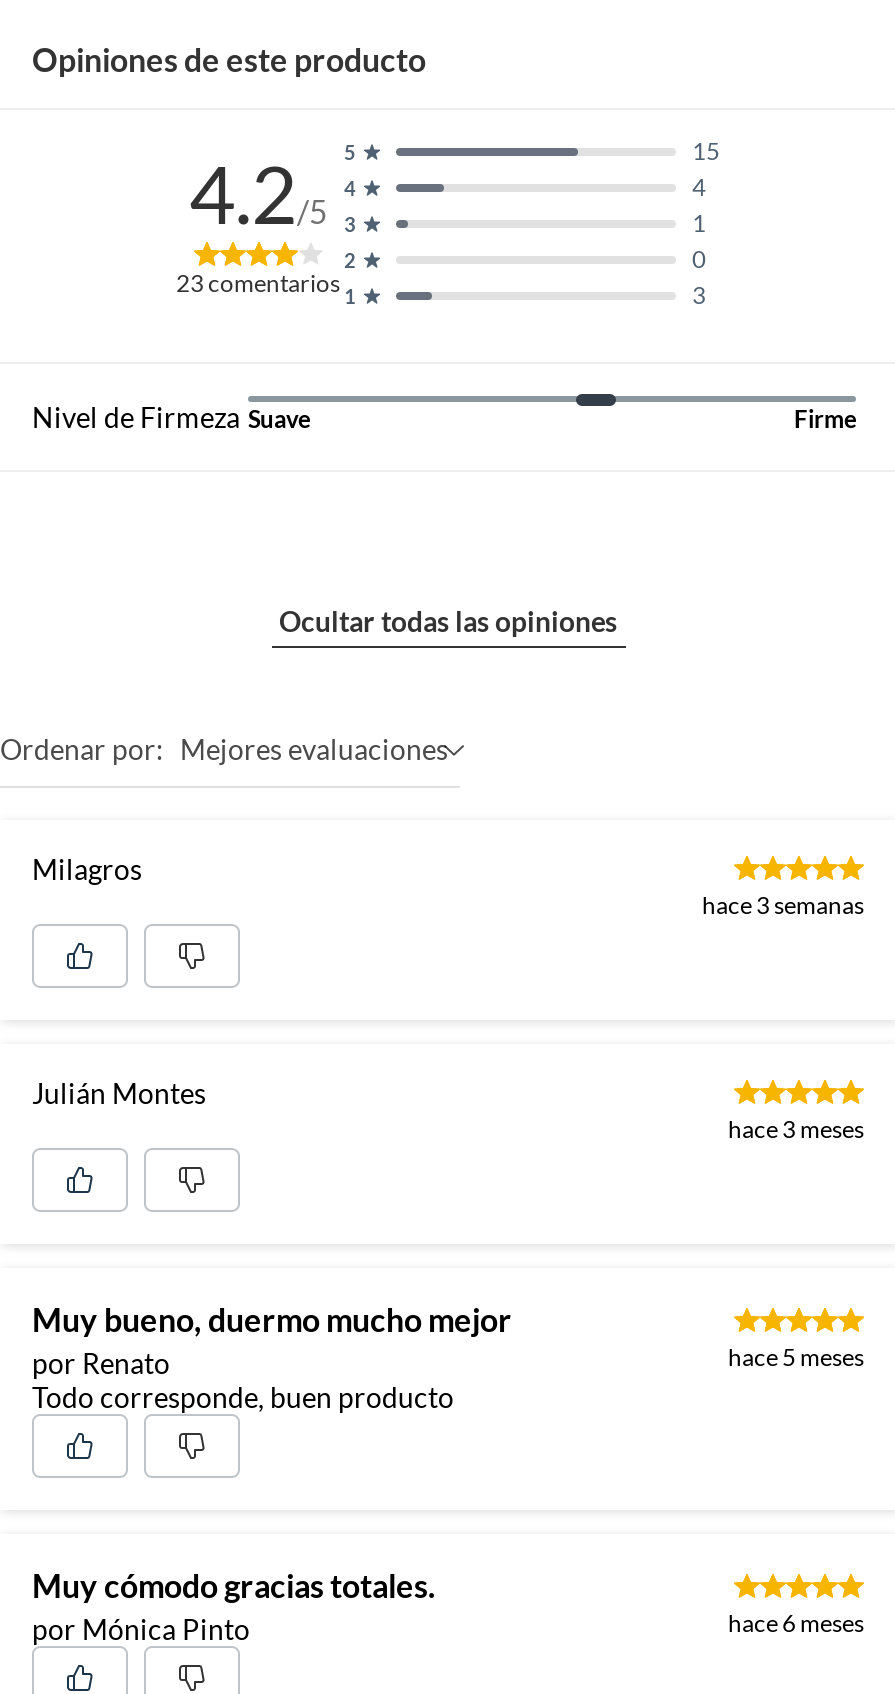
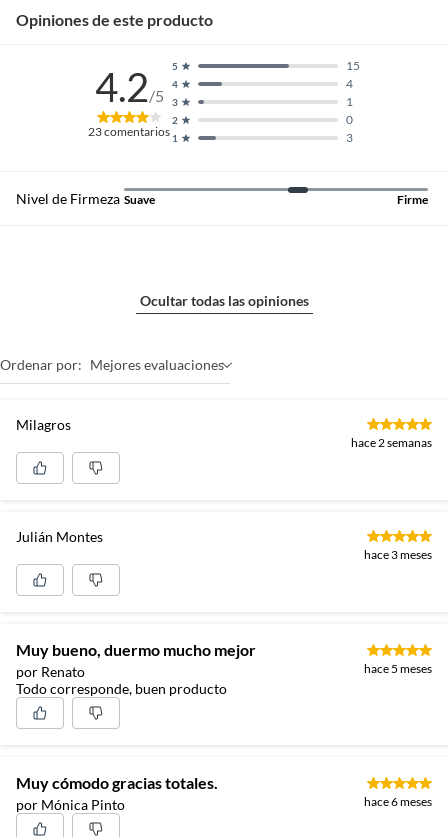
- hace 3 semanas
+ hace 2 semanas
